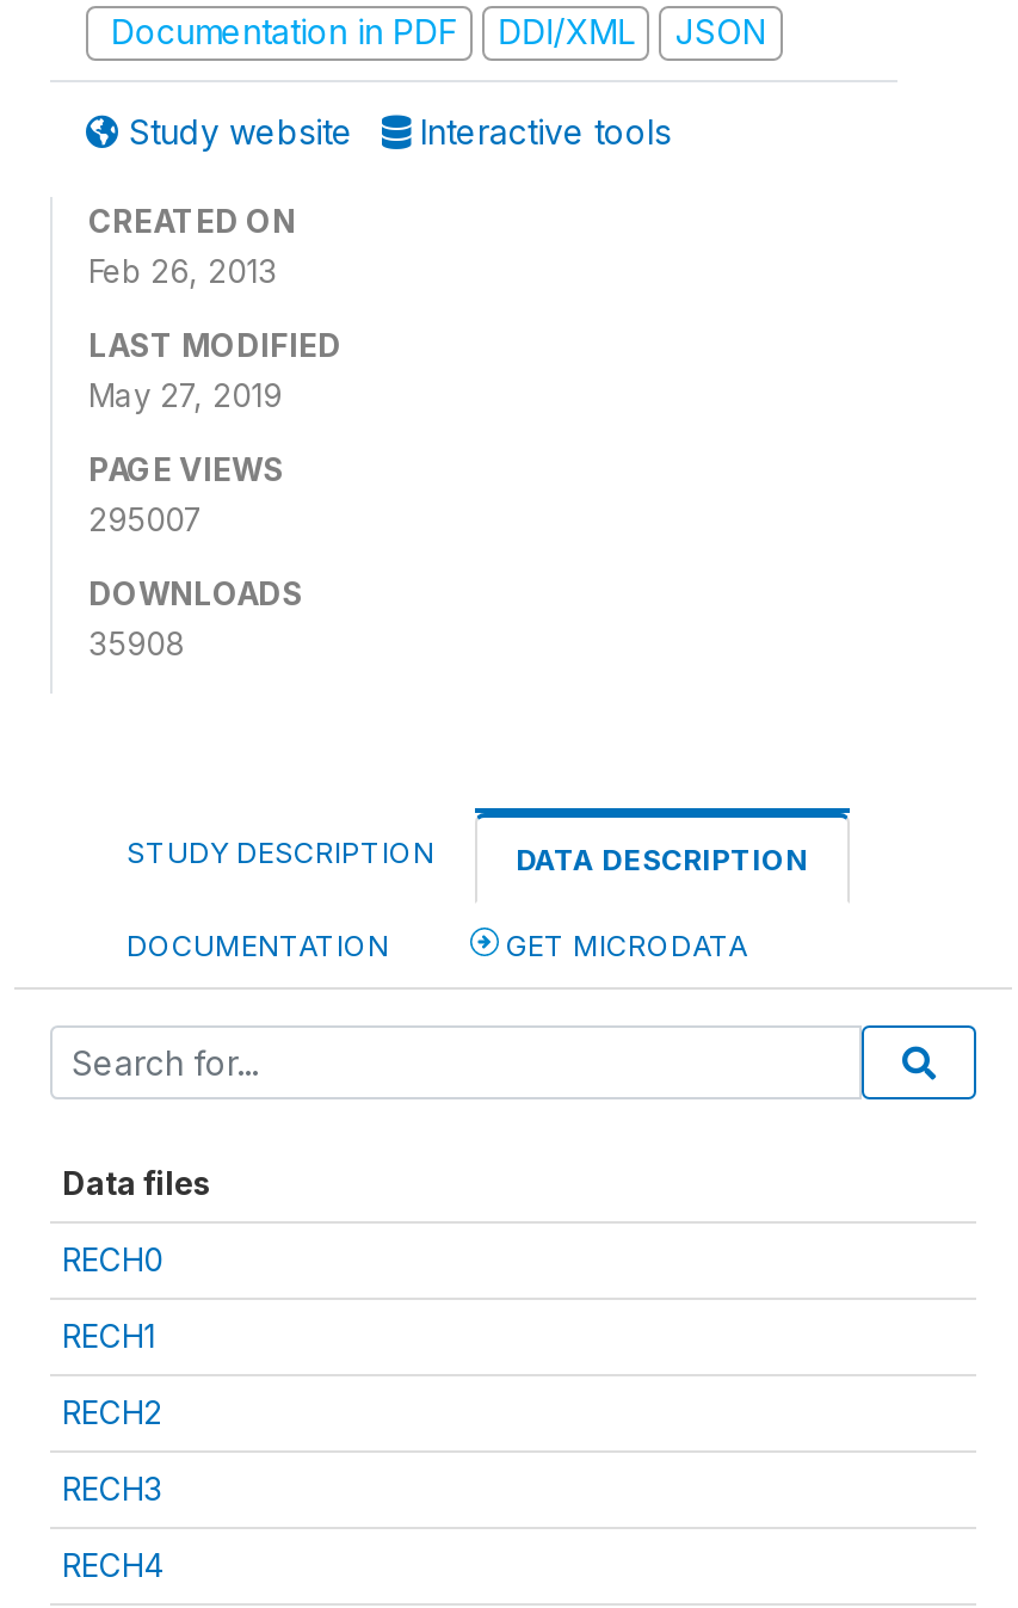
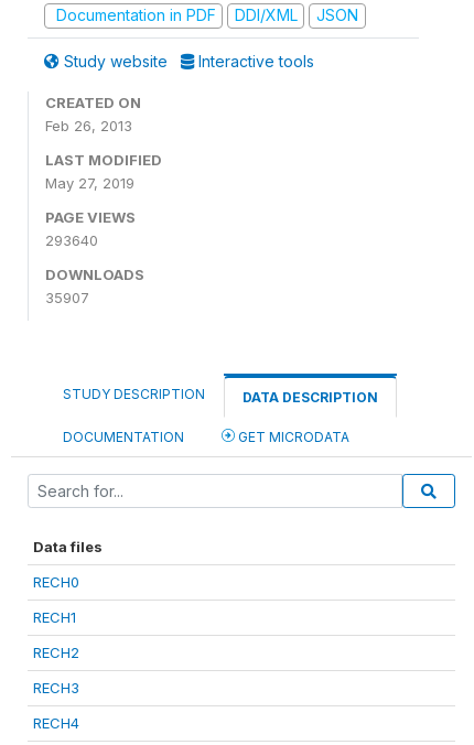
- 295007
+ 293640

- 35908
+ 35907
